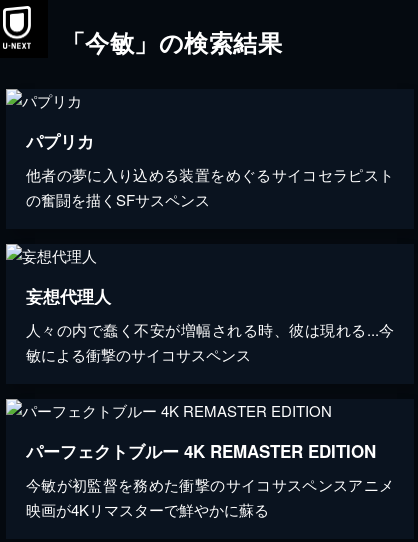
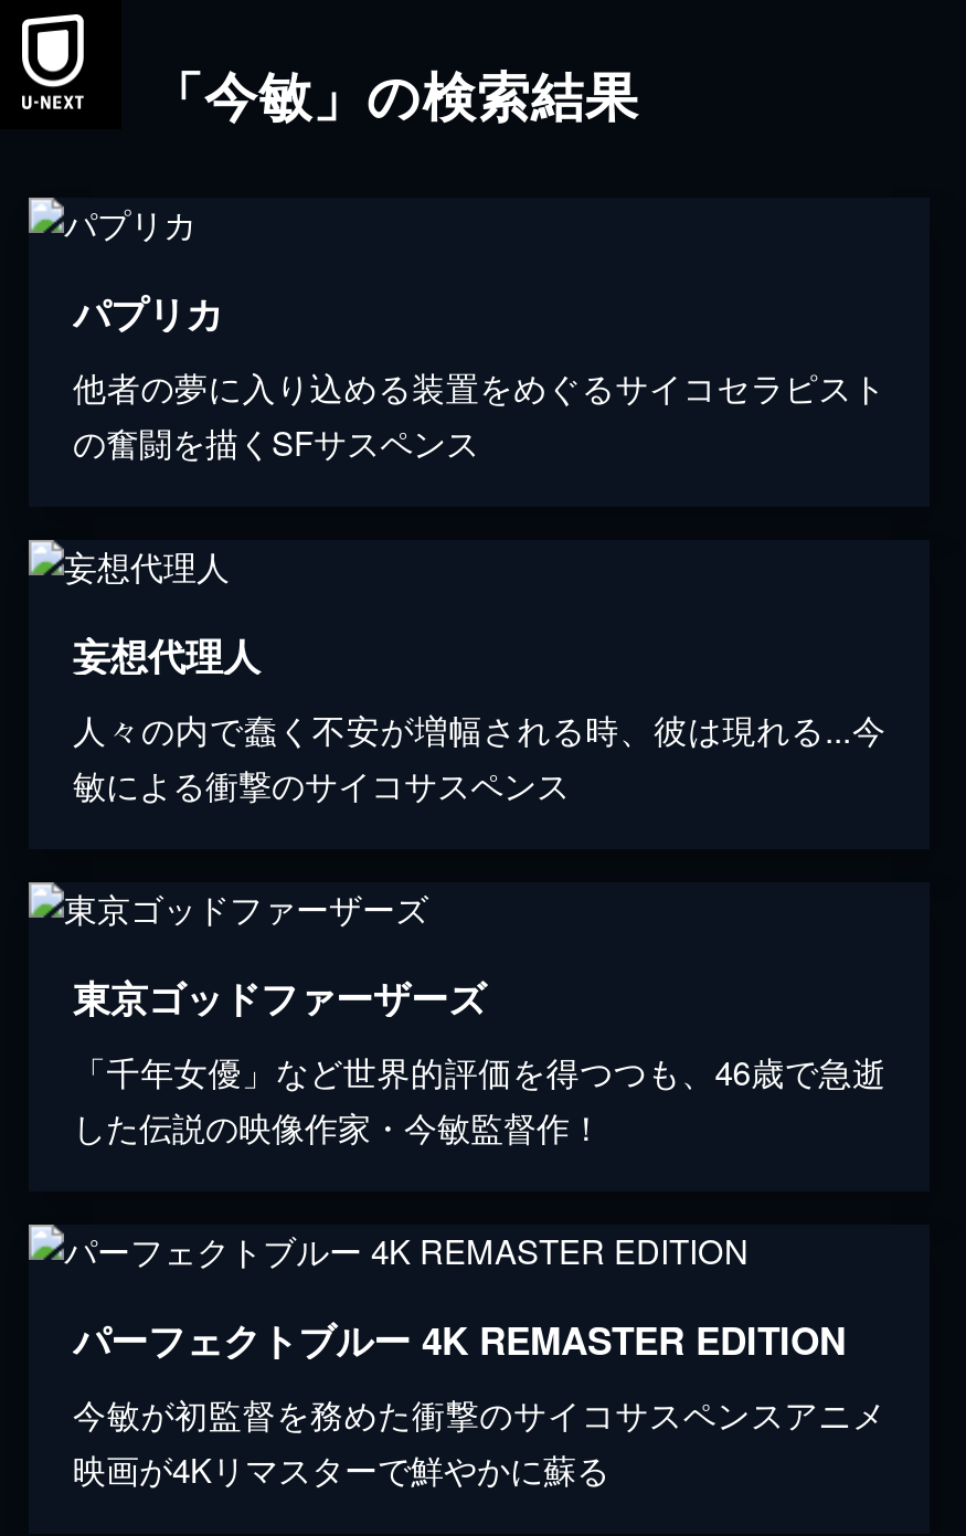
+ 東京ゴッドファーザーズ
+ 「千年女優」など世界的評価を得つつも、46歳で急逝
+ した伝説の映像作家・今敏監督作！
